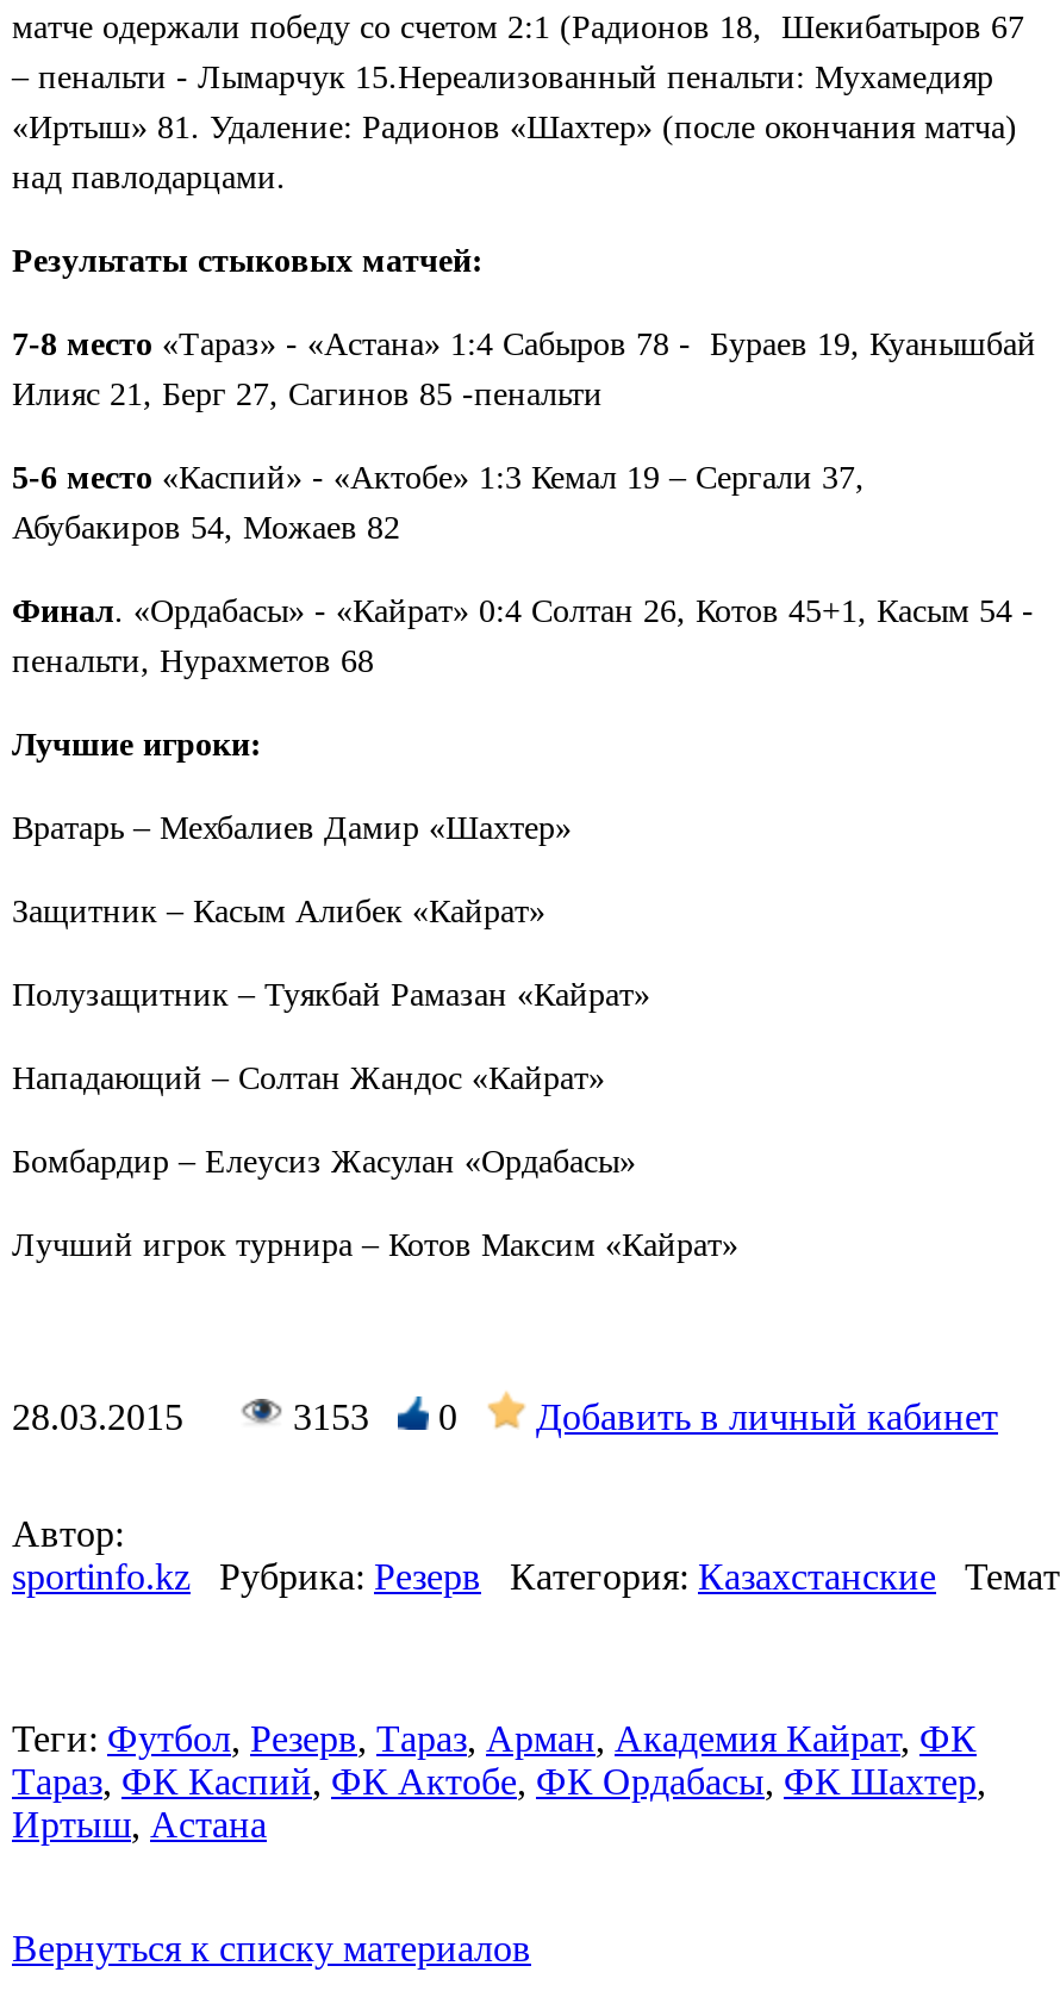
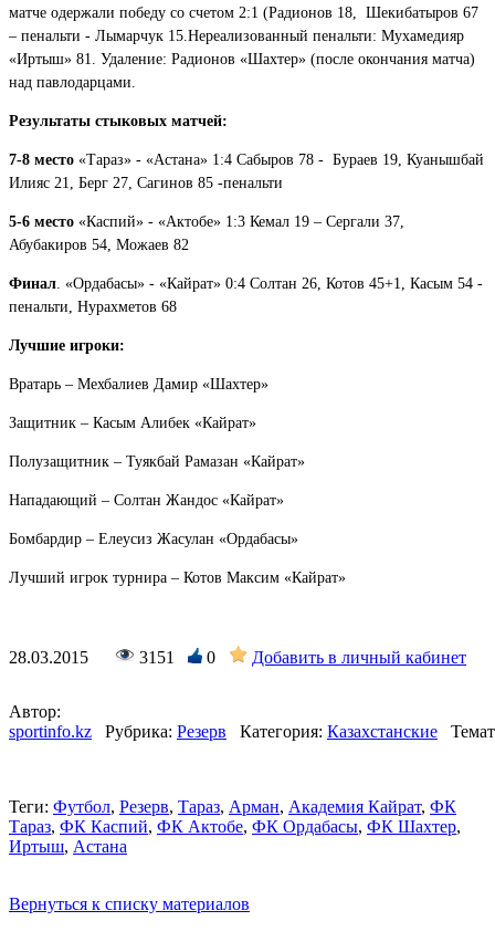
- 3153 0 Добавить в личный кабинет
+ 3151 0 Добавить в личный кабинет
